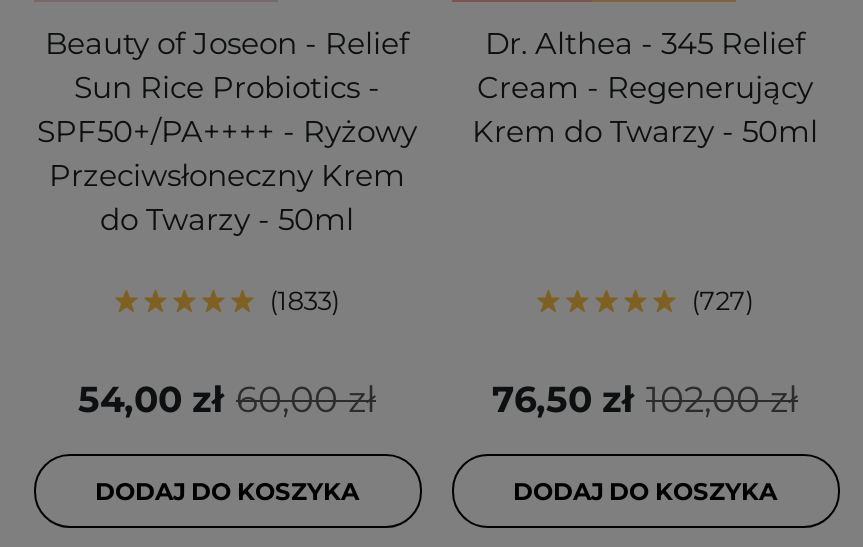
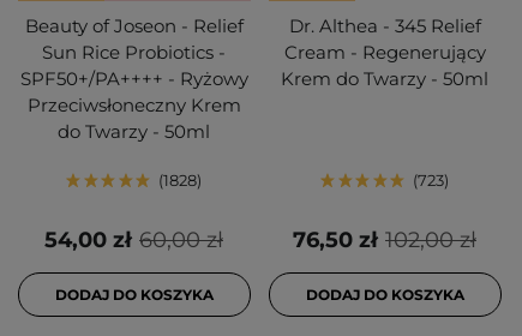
- 1833
+ 1828

- 727
+ 723
